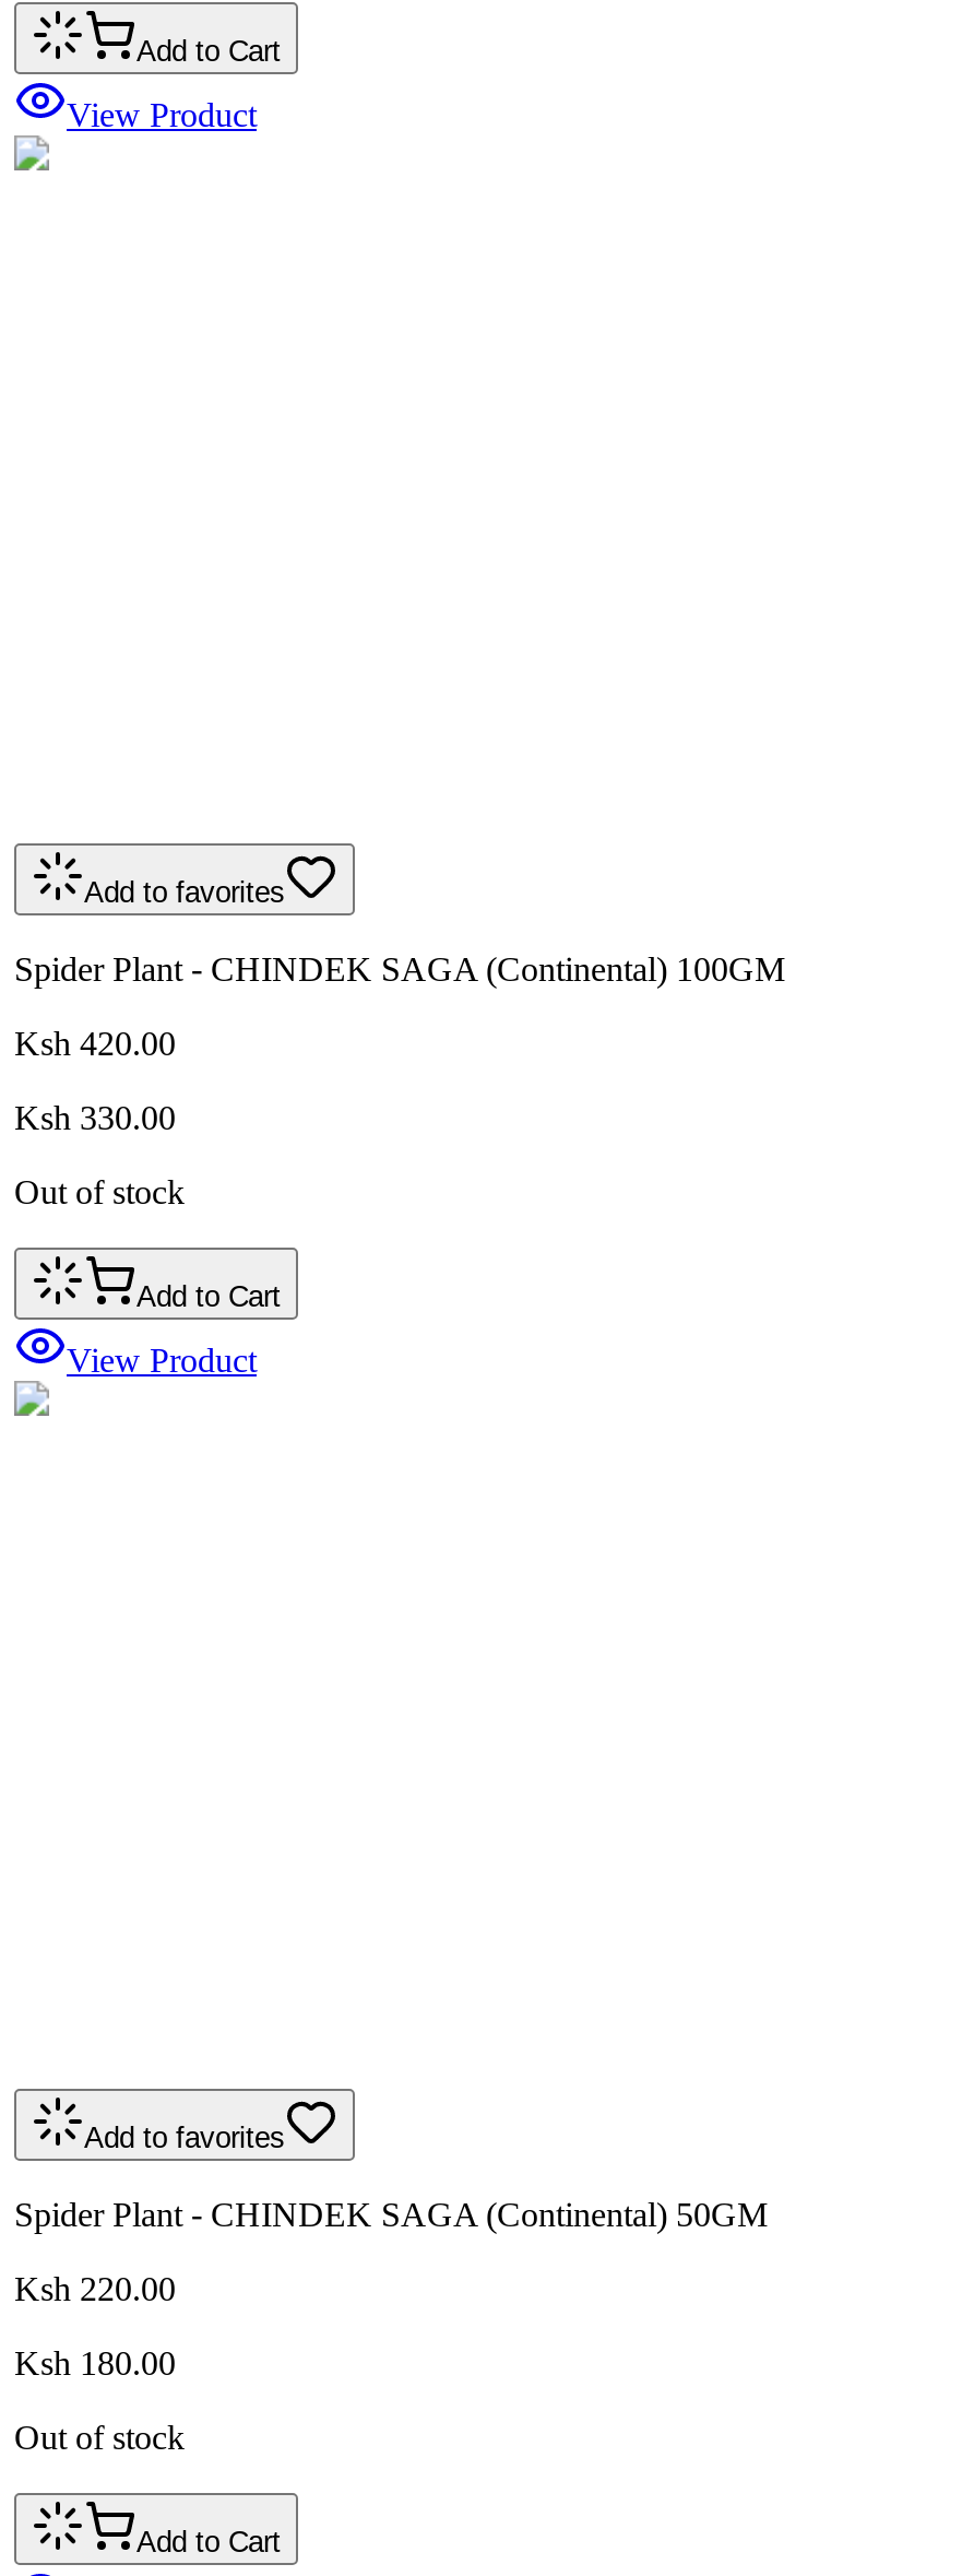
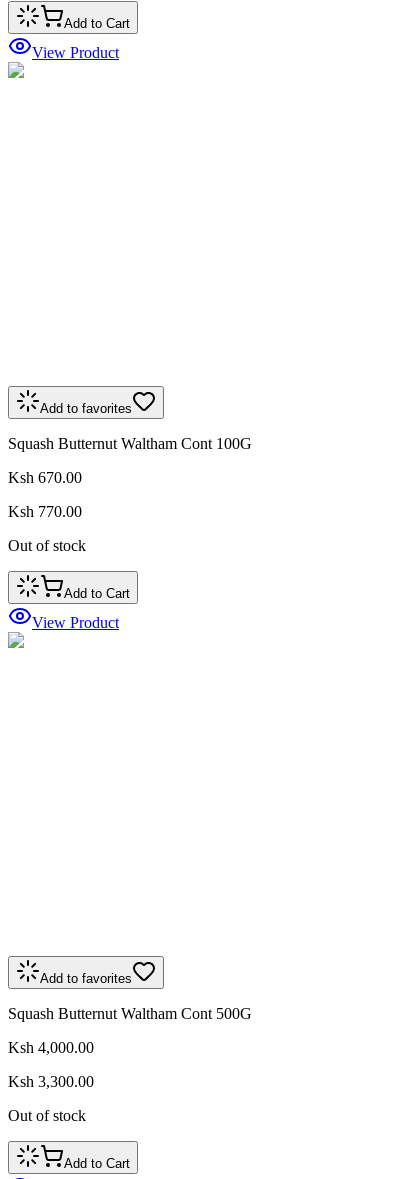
- Spider Plant - CHINDEK SAGA (Continental) 100GM
+ Squash Butternut Waltham Cont 100G

- Ksh 420.00
+ Ksh 670.00

- Ksh 330.00
+ Ksh 770.00

- Spider Plant - CHINDEK SAGA (Continental) 50GM
+ Squash Butternut Waltham Cont 500G

- Ksh 220.00
+ Ksh 4,000.00

- Ksh 180.00
+ Ksh 3,300.00
